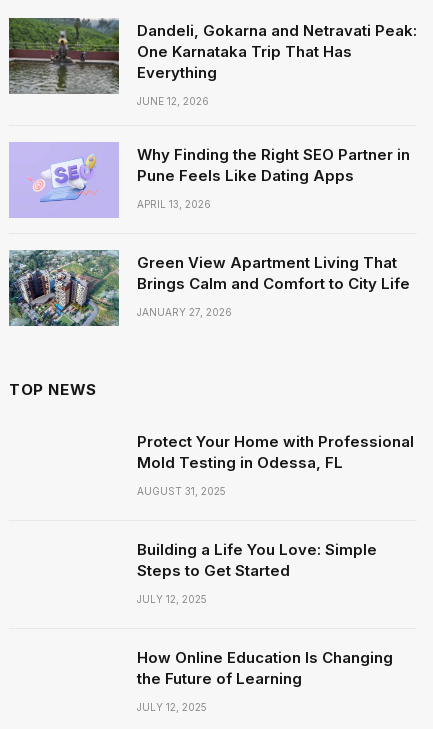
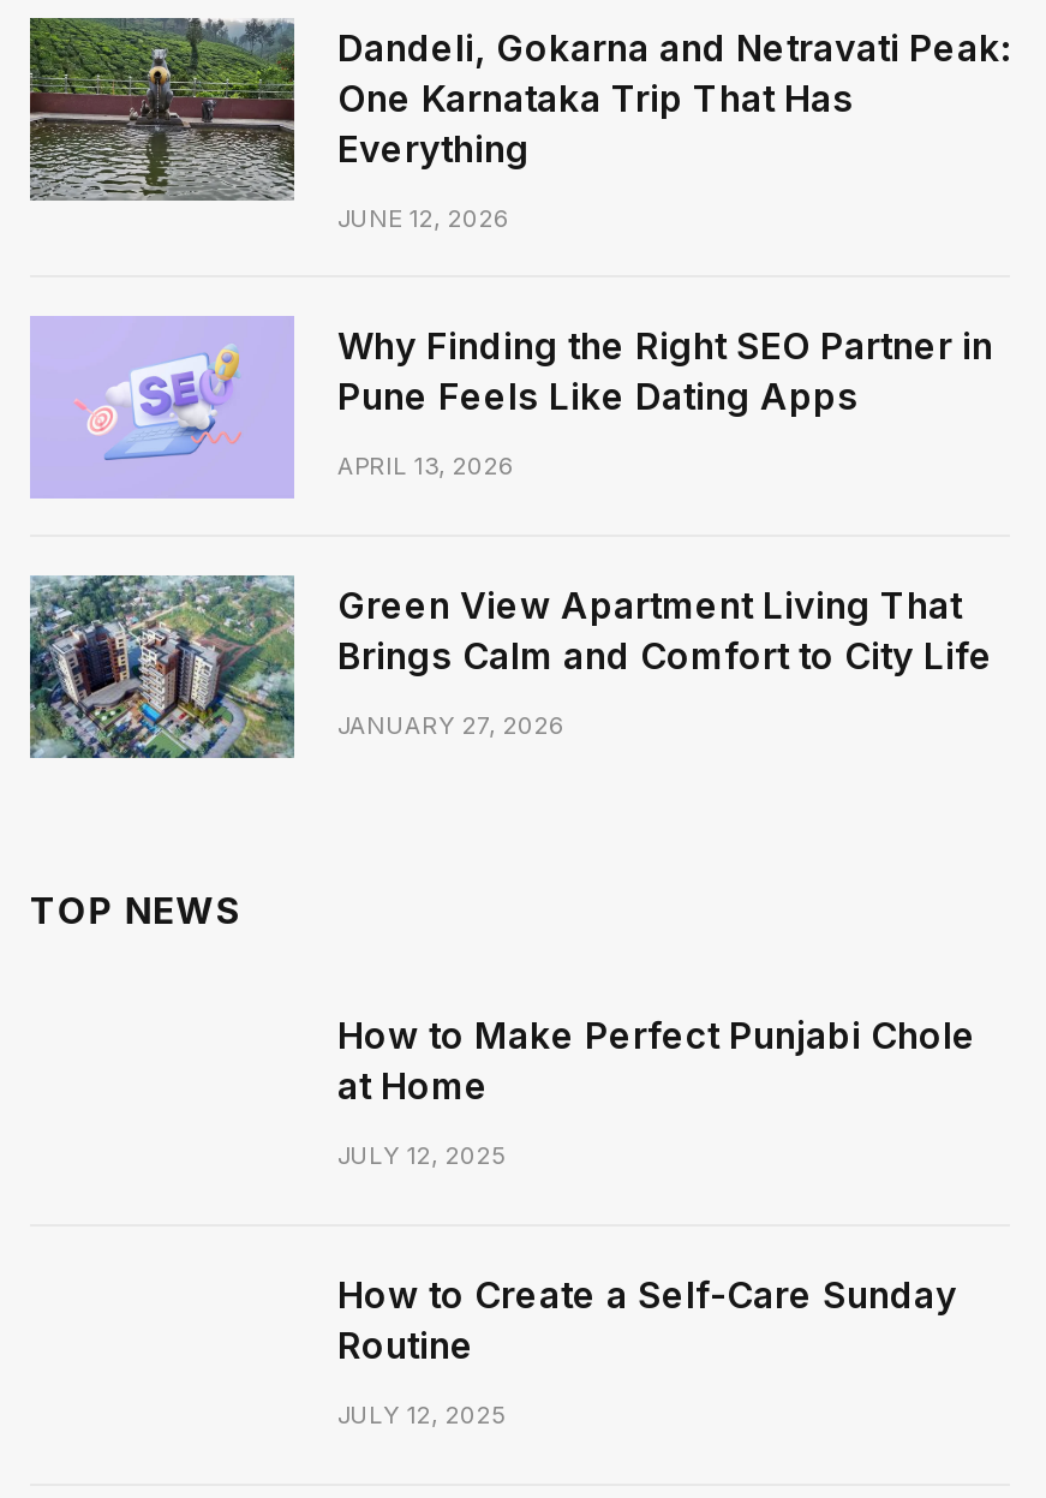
- Protect Your Home with Professional
- Mold Testing in Odessa, FL
- AUGUST 31, 2025
- Building a Life You Love: Simple
- Steps to Get Started
+ How to Make Perfect Punjabi Chole
+ at Home

- How Online Education Is Changing
- the Future of Learning
+ How to Create a Self-Care Sunday
+ Routine
